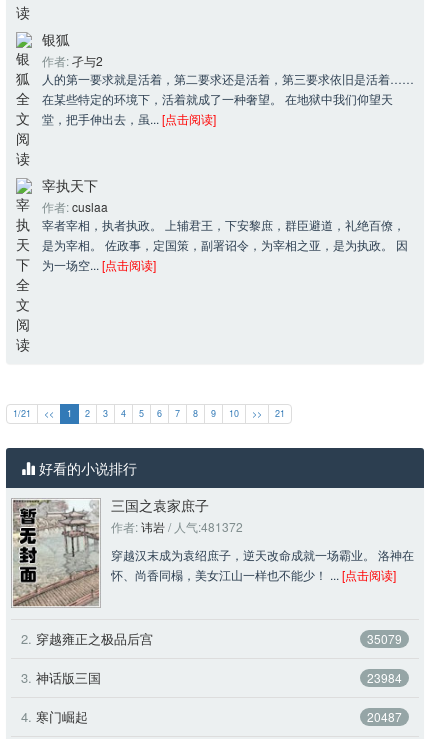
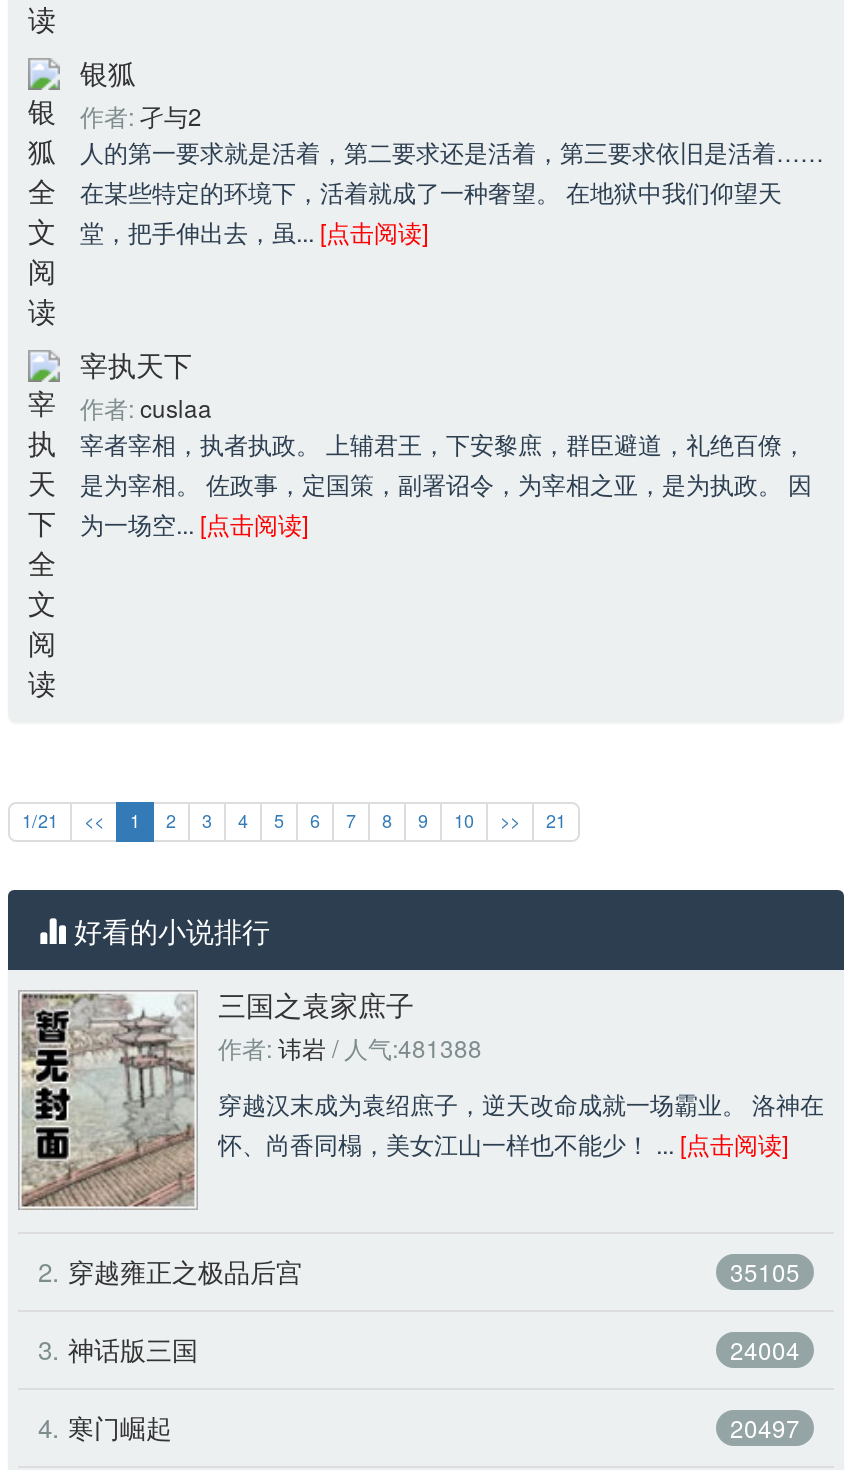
- 作者:讳岩/ 人气:481372
+ 作者:讳岩/ 人气:481388

- 35079
+ 35105

- 23984
+ 24004

- 20487
+ 20497
